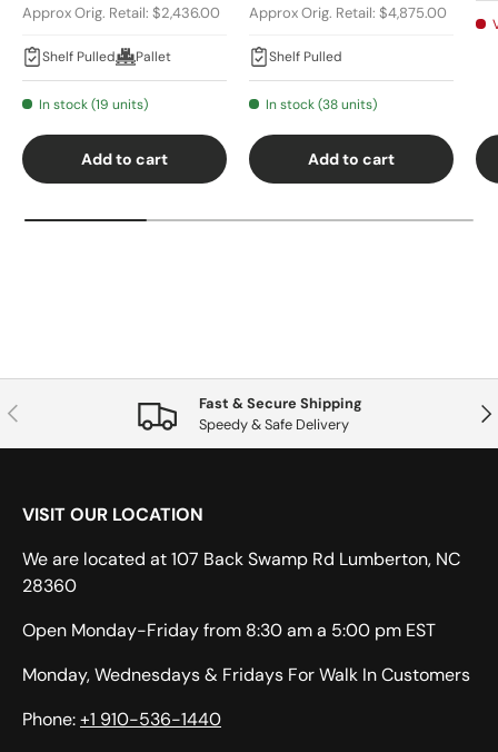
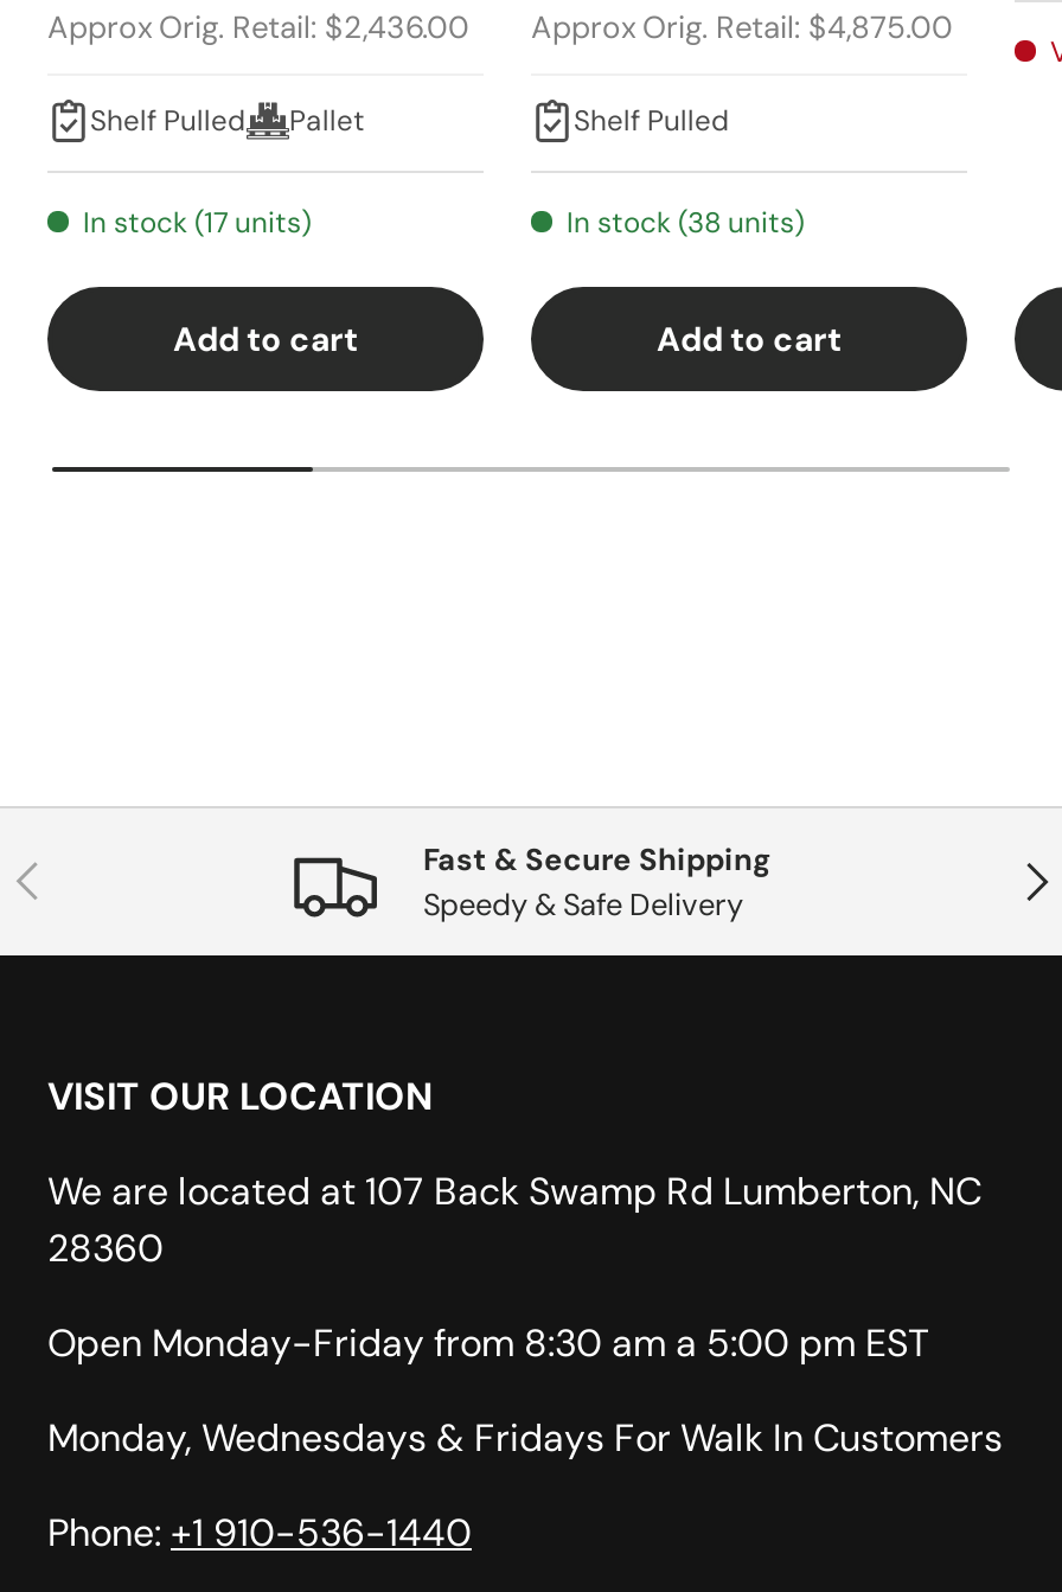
- In stock (19 units)
+ In stock (17 units)
